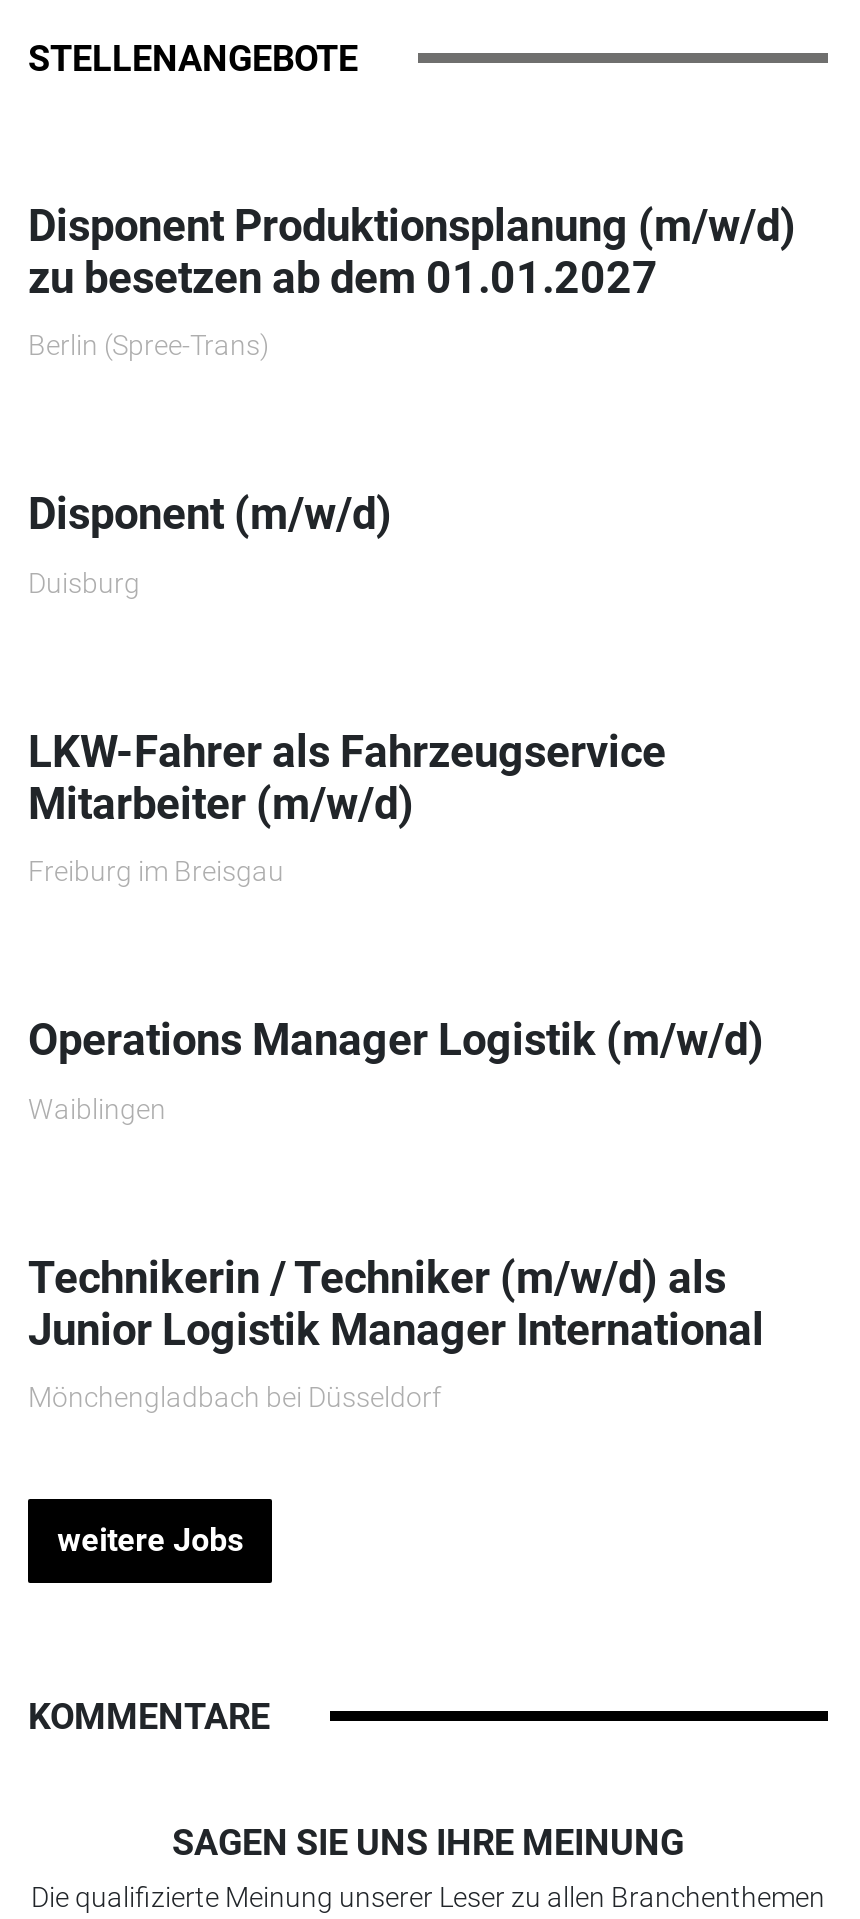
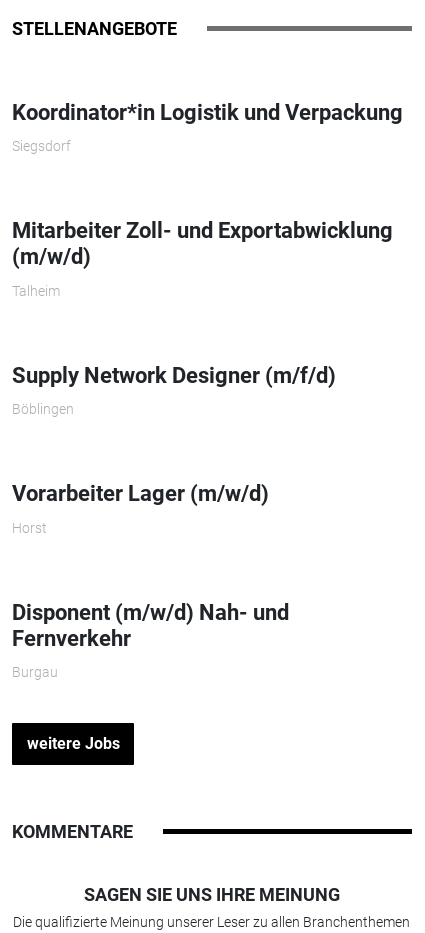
- Disponent Produktionsplanung (m/w/d)
- zu besetzen ab dem 01.01.2027
+ Koordinator*in Logistik und Verpackung

- Berlin (Spree-Trans)
+ Siegsdorf

- Disponent (m/w/d)
+ Mitarbeiter Zoll- und Exportabwicklung
+ (m/w/d)

- Duisburg
+ Talheim

- LKW-Fahrer als Fahrzeugservice
- Mitarbeiter (m/w/d)
+ Supply Network Designer (m/f/d)

- Freiburg im Breisgau
+ Böblingen

- Operations Manager Logistik (m/w/d)
+ Vorarbeiter Lager (m/w/d)

- Waiblingen
+ Horst

- Technikerin / Techniker (m/w/d) als
- Junior Logistik Manager International
+ Disponent (m/w/d) Nah- und
+ Fernverkehr

- Mönchengladbach bei Düsseldorf
+ Burgau
